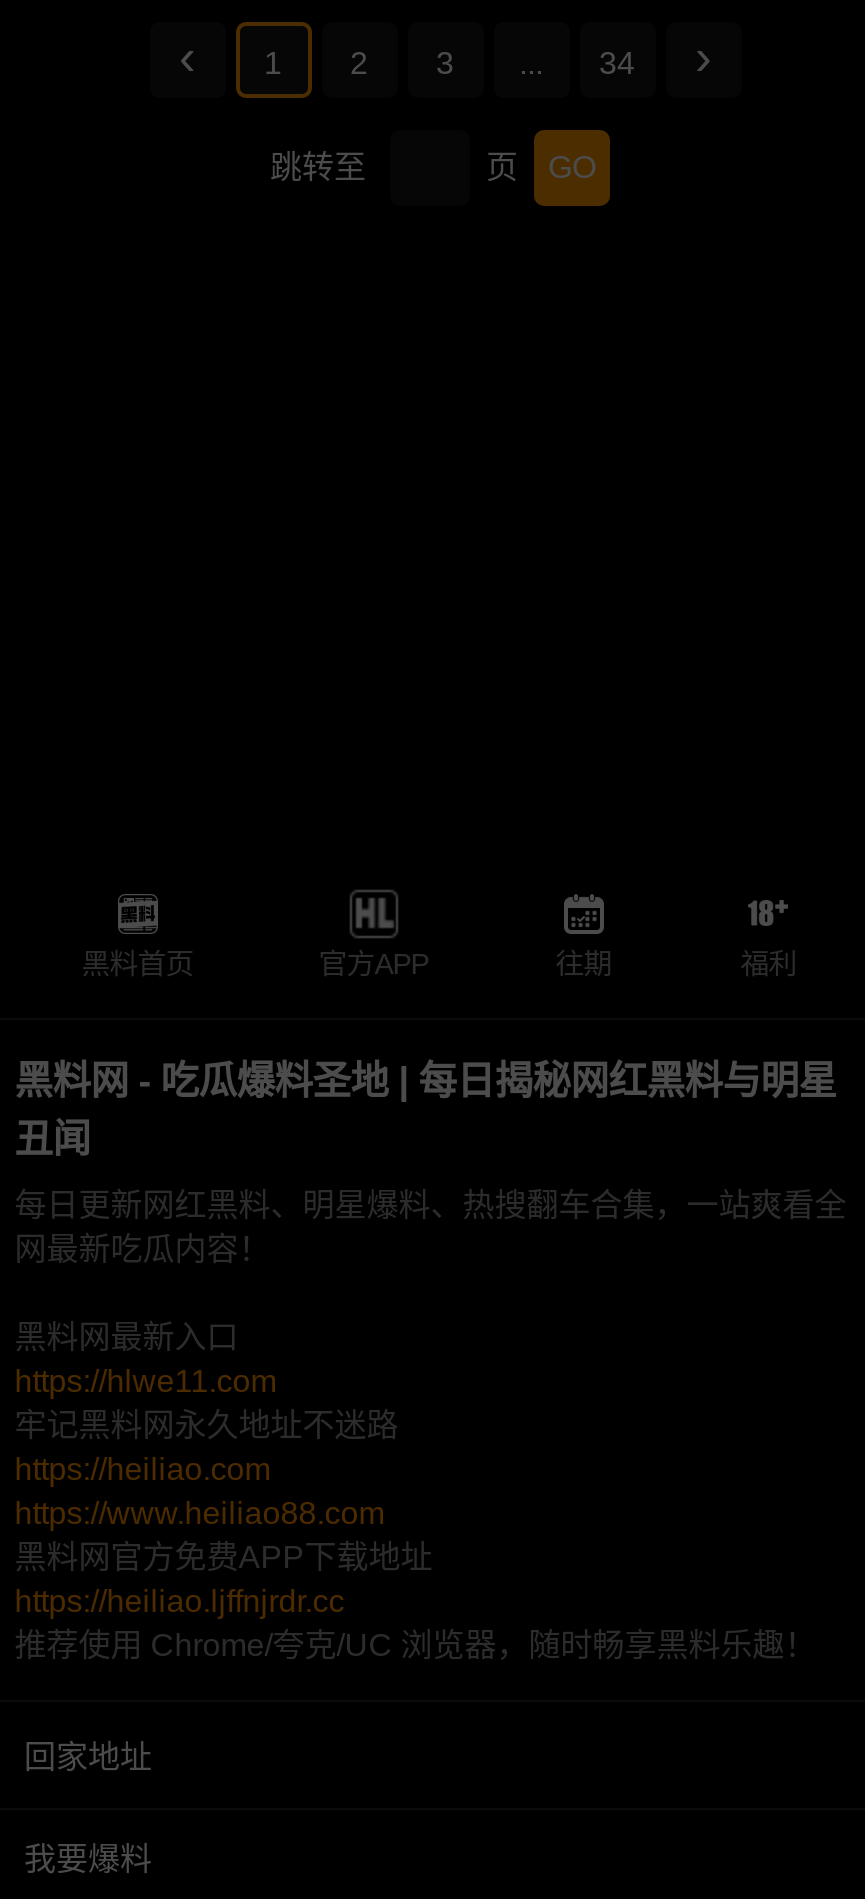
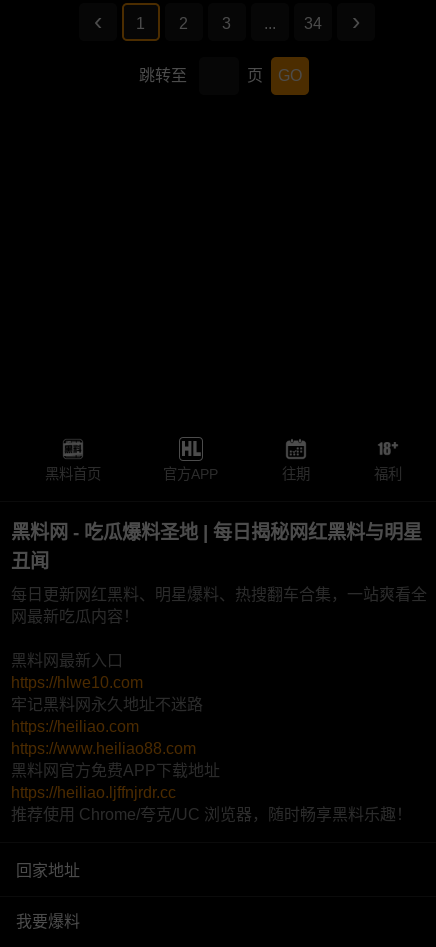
- https://hlwe11.com
+ https://hlwe10.com
